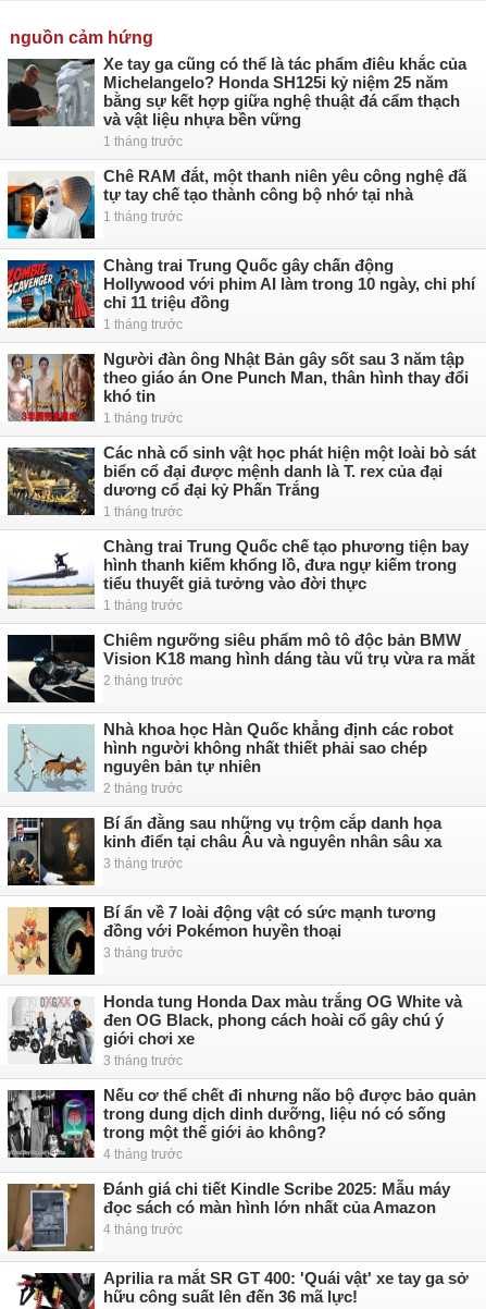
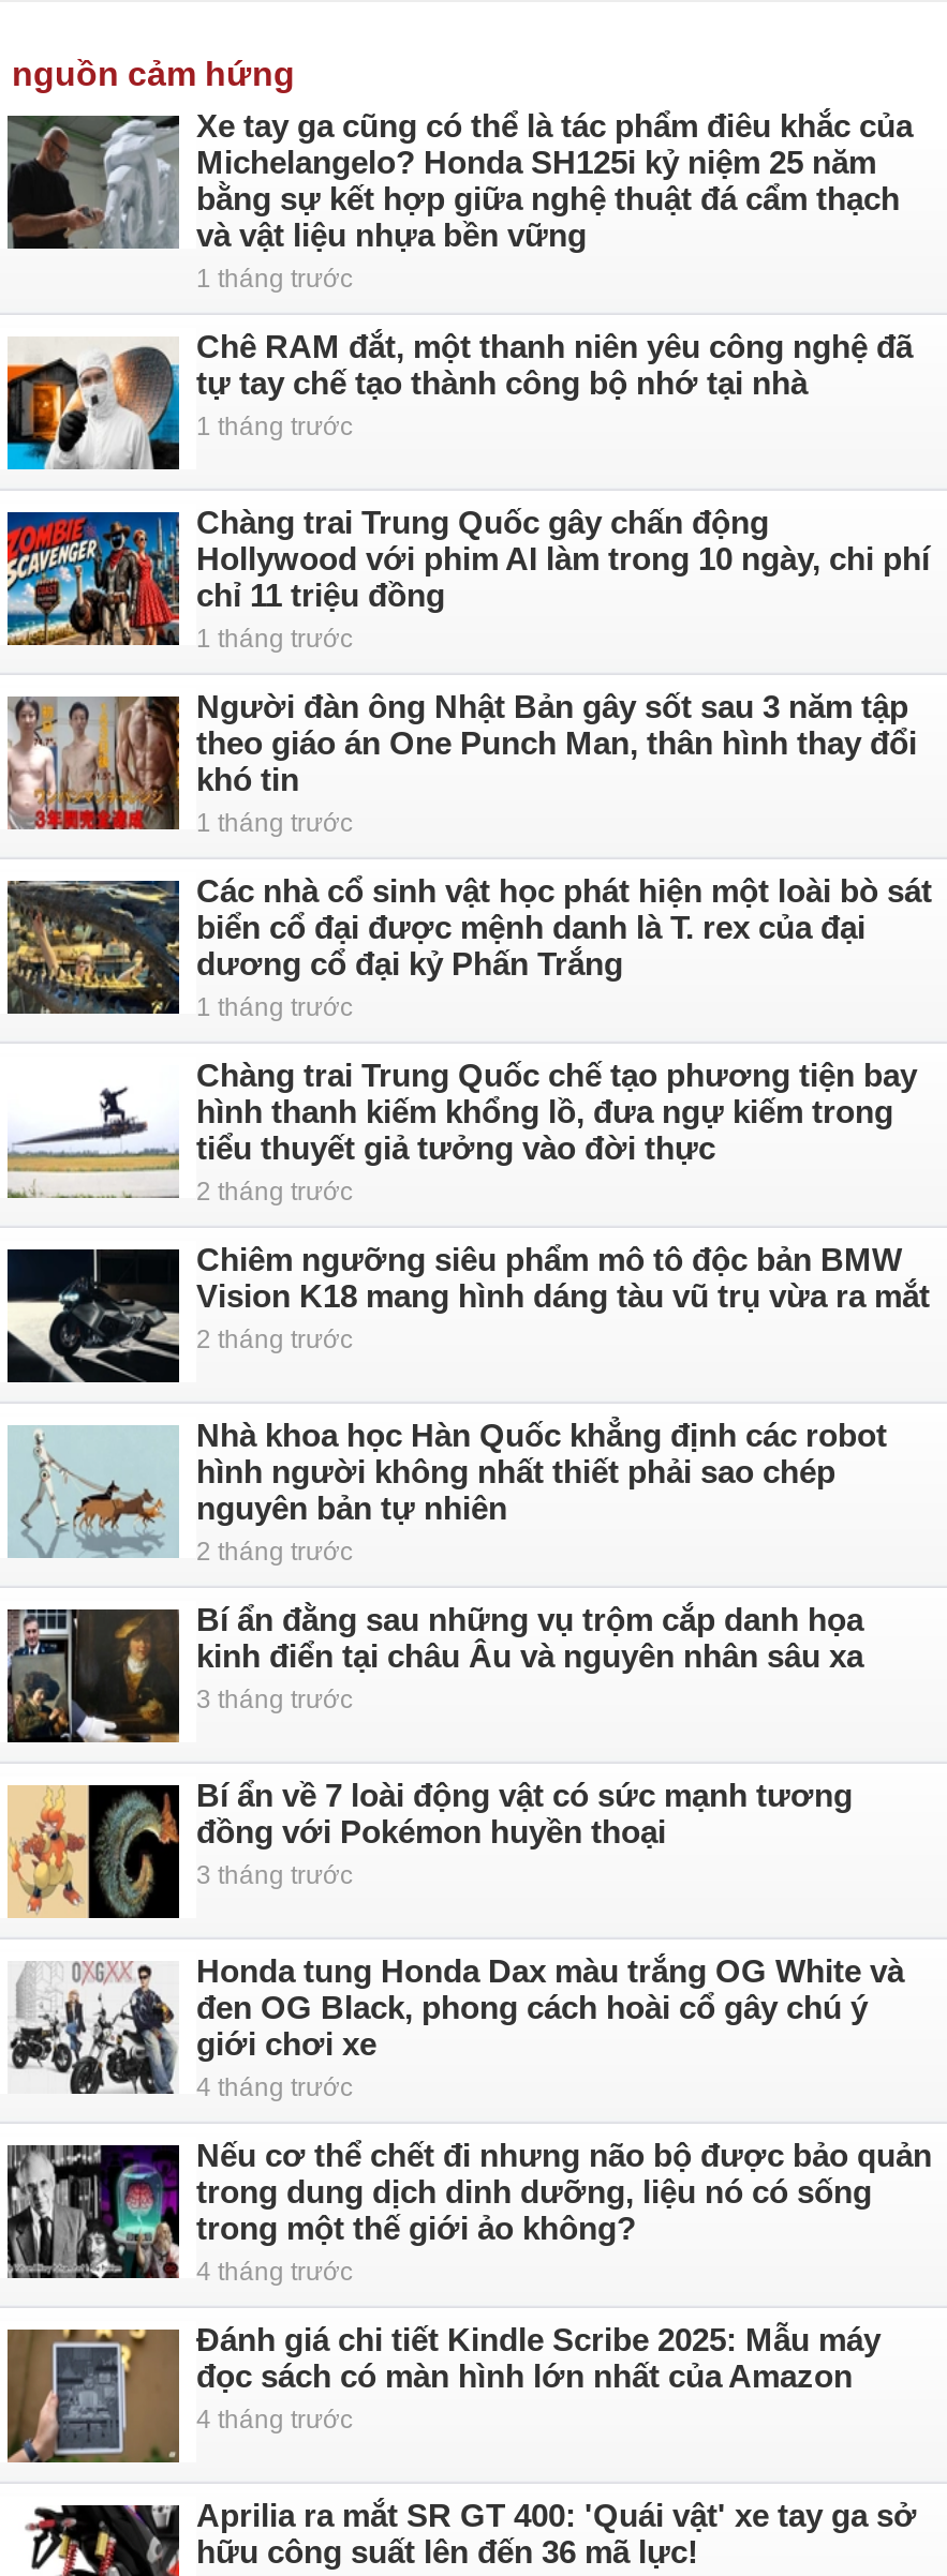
- 1 tháng trước
+ 2 tháng trước

- 3 tháng trước
+ 4 tháng trước
